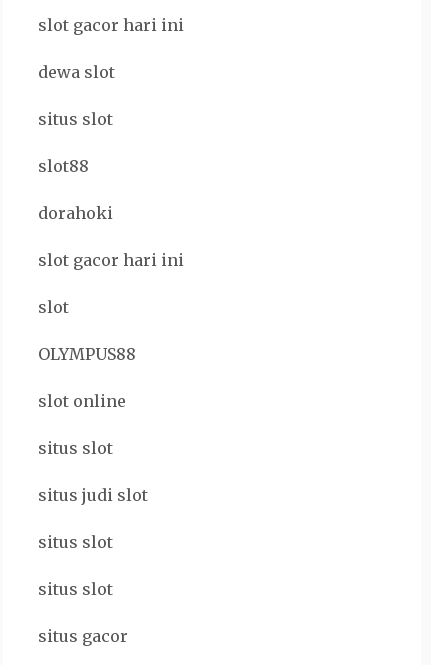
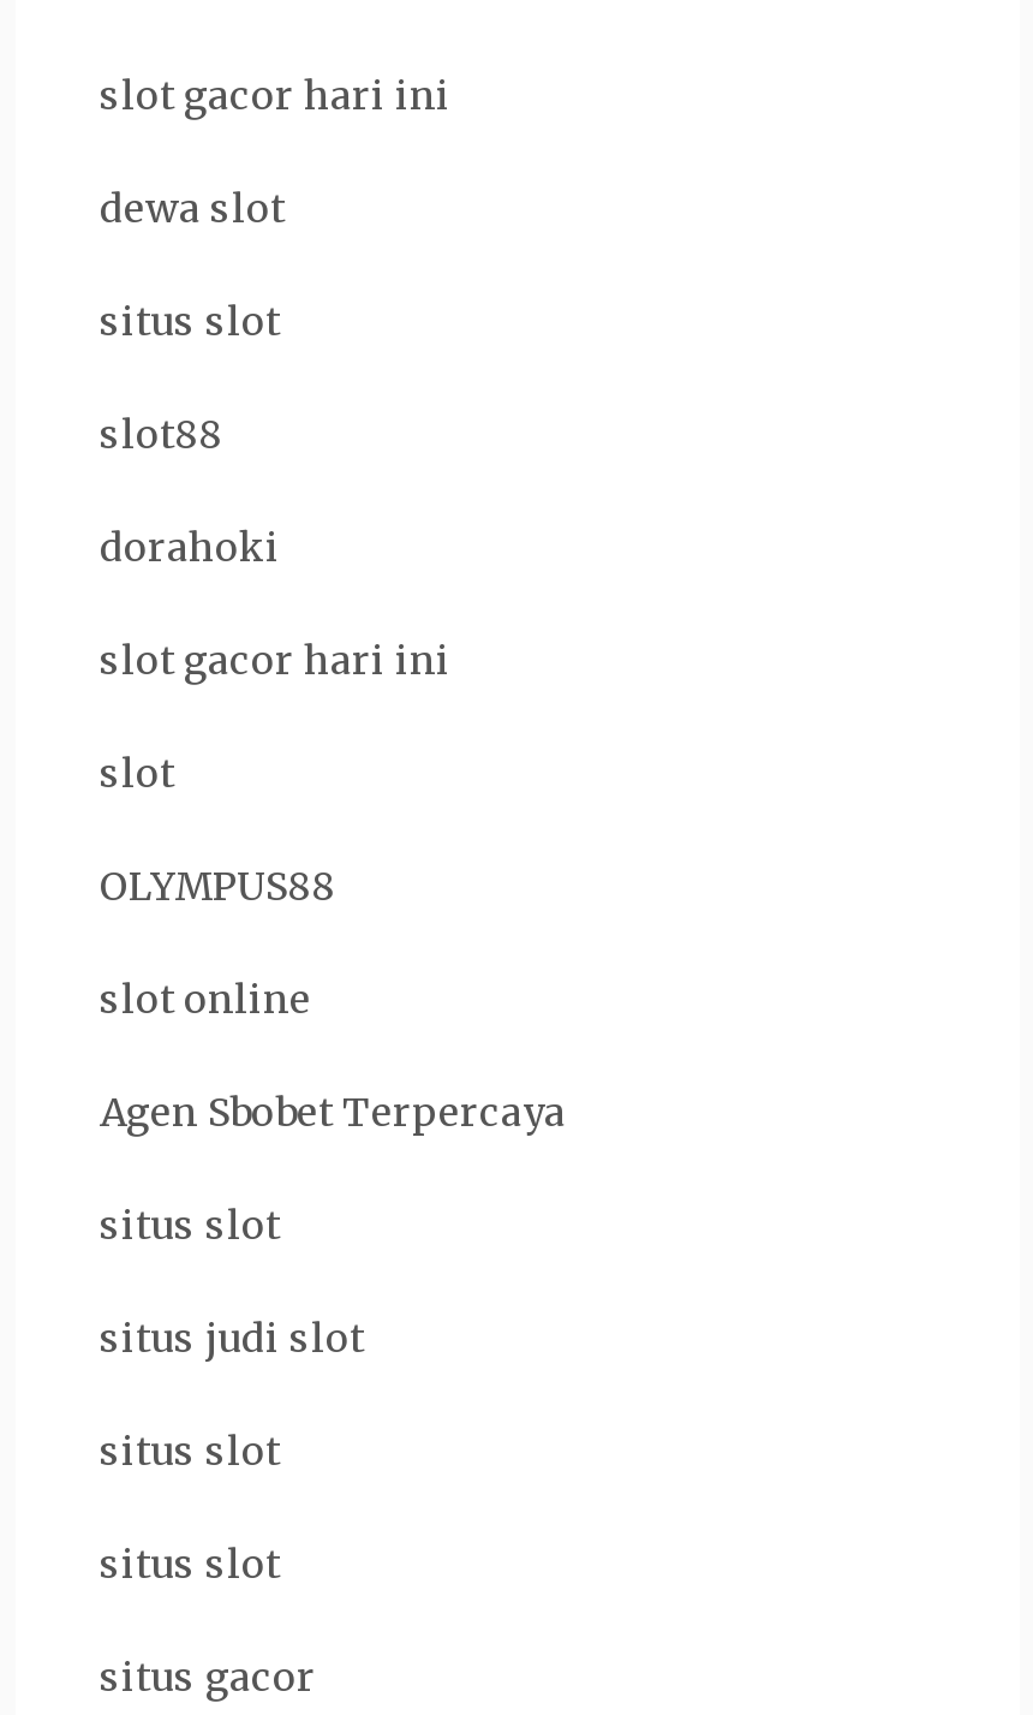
+ Agen Sbobet Terpercaya
